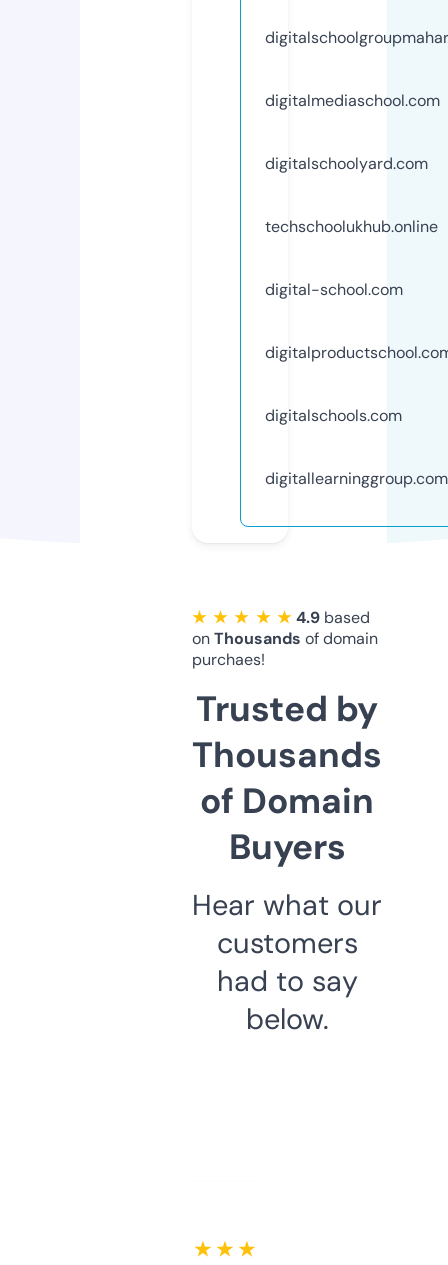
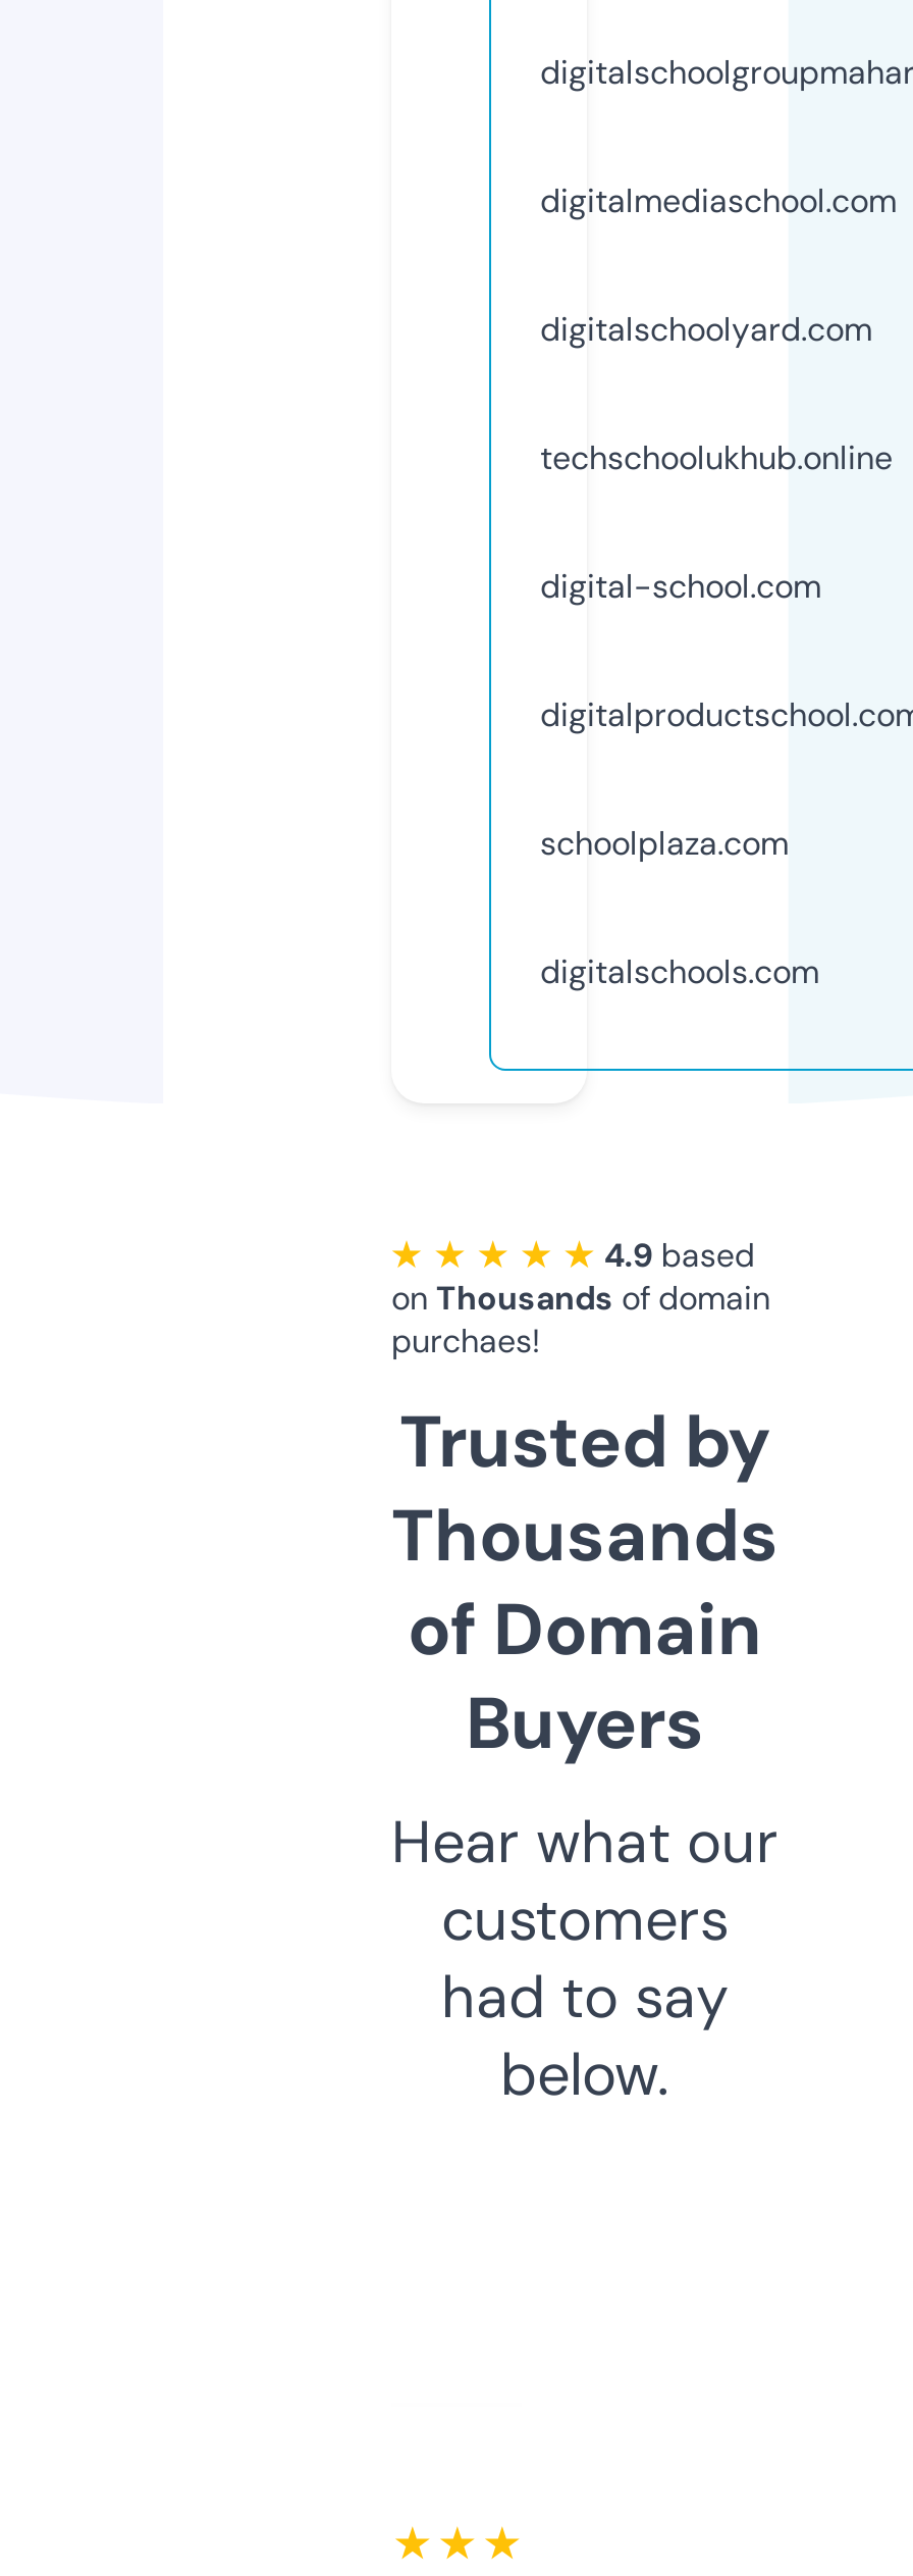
+ schoolplaza.com

moved down: digitalschools.com

- digitallearninggroup.com
